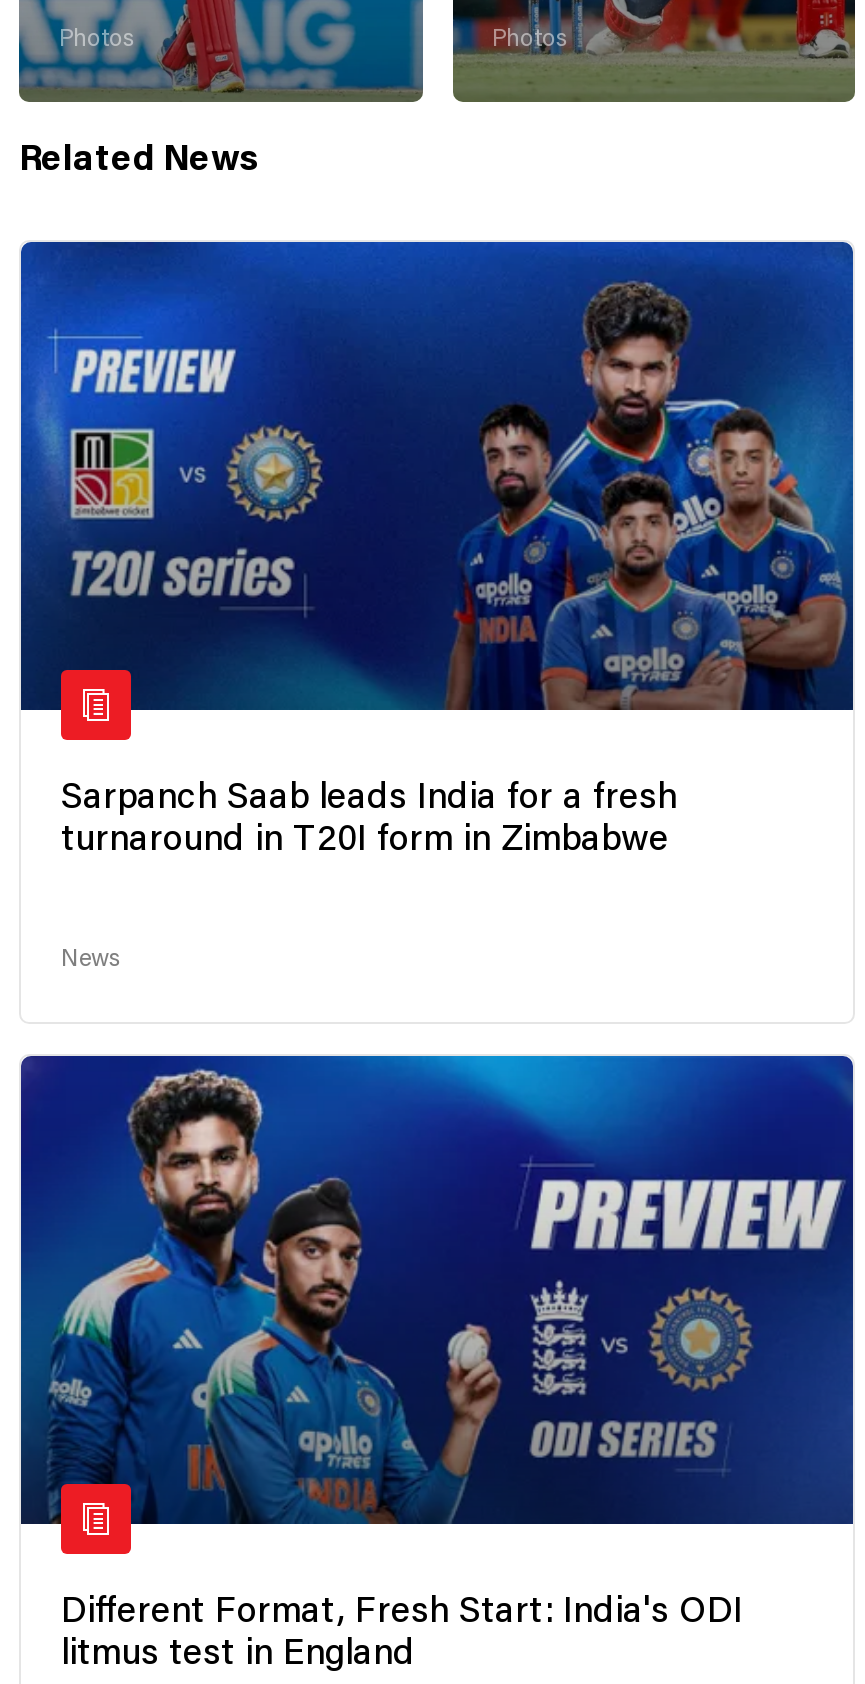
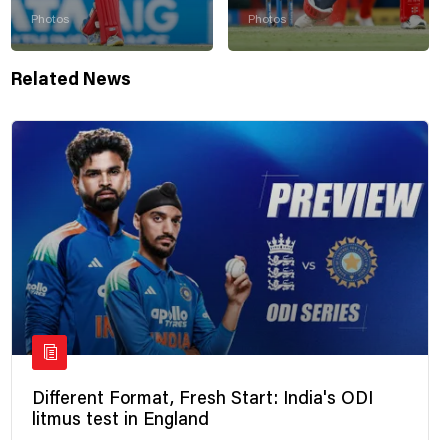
- [image]
- Sarpanch Saab leads India for a fresh
- turnaround in T20I form in Zimbabwe
- News
